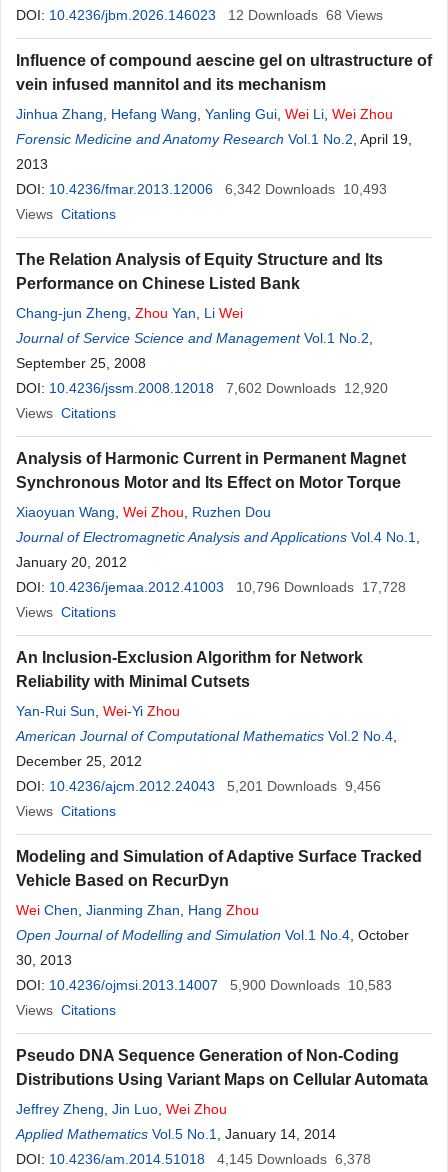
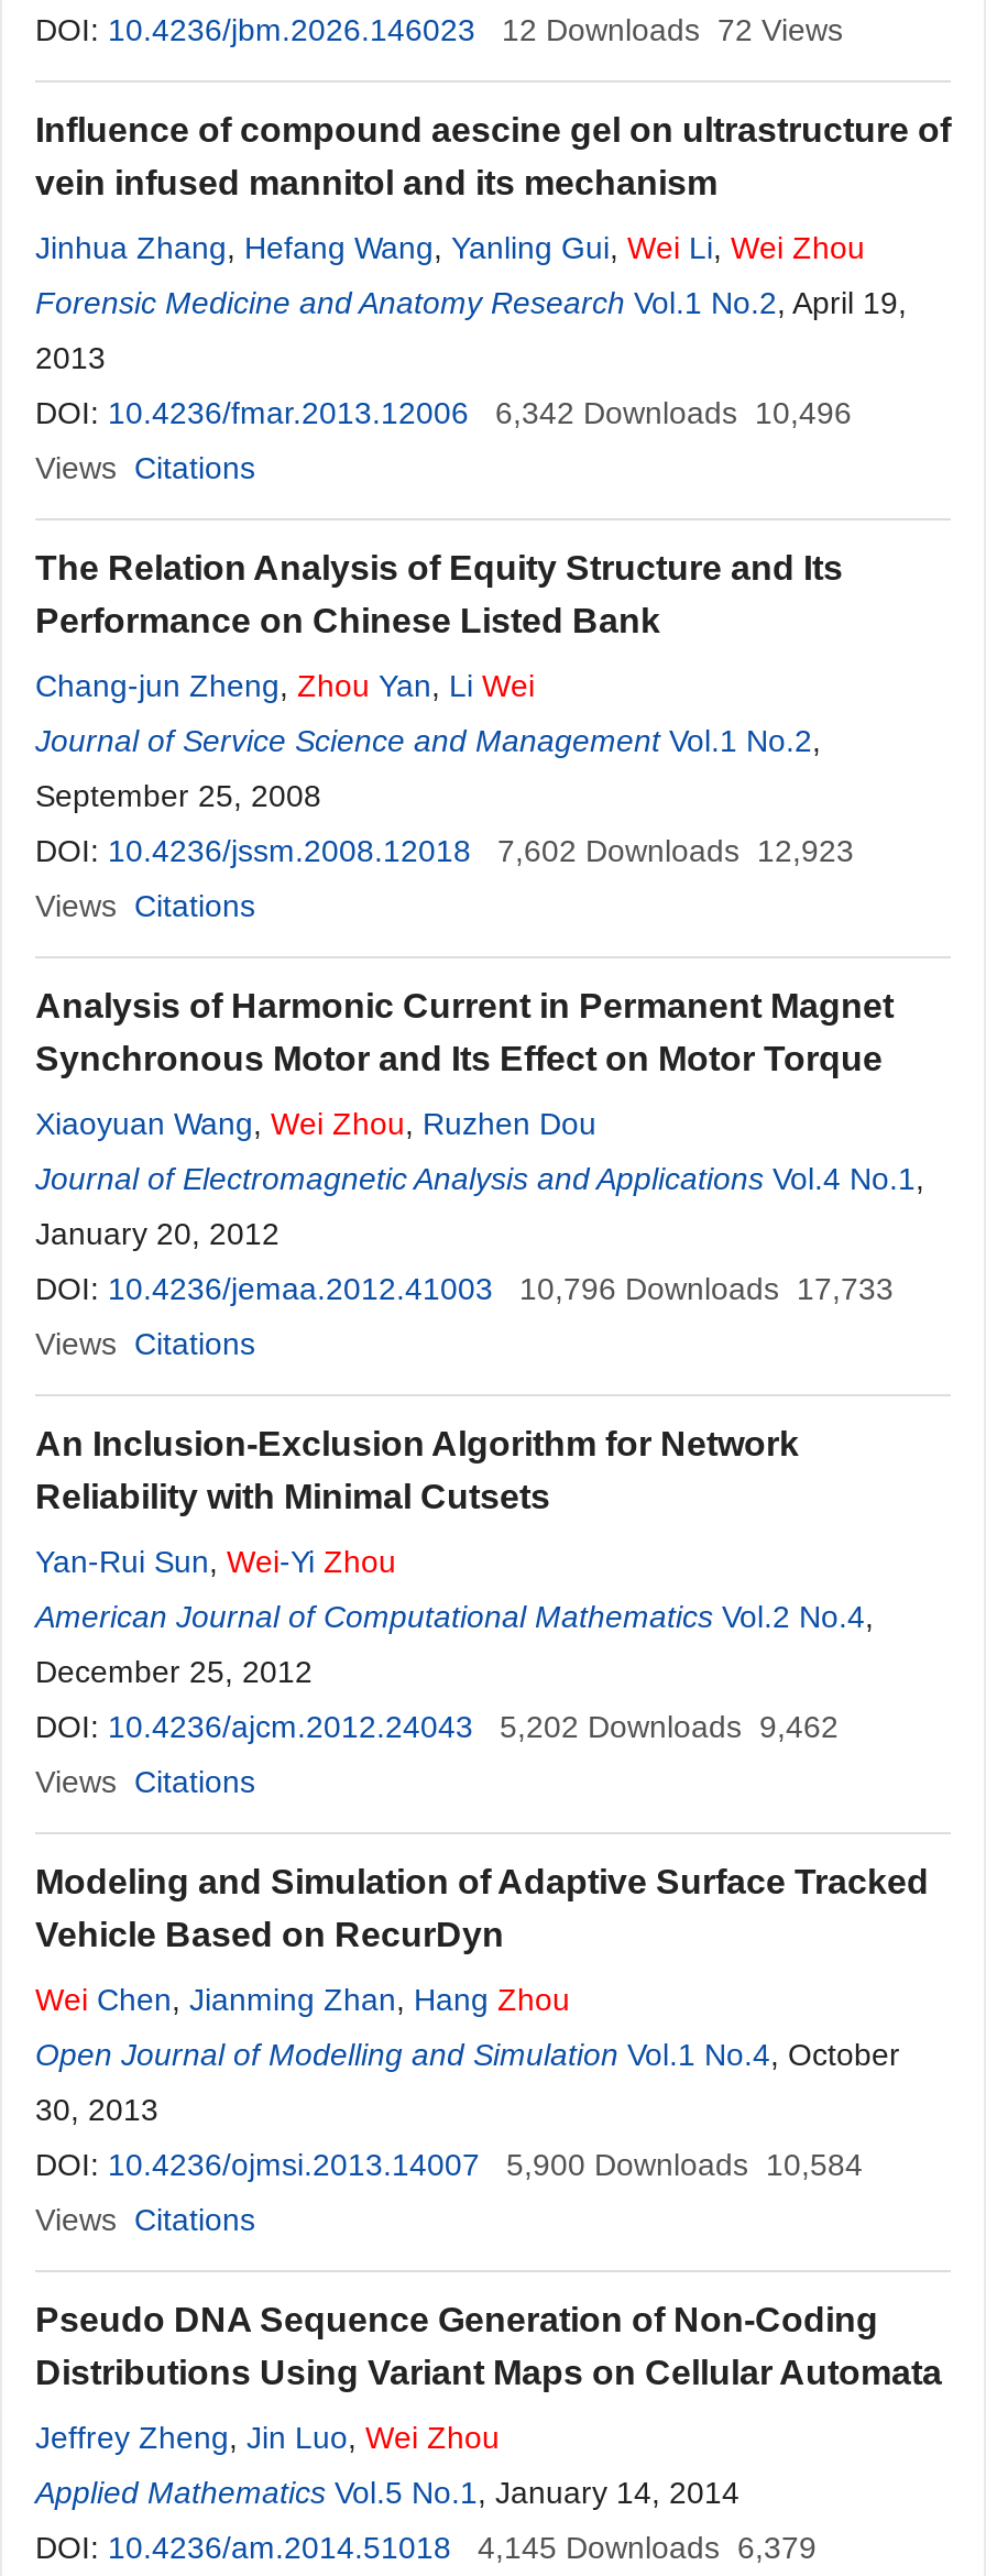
- 12 Downloads 68 Views
+ 12 Downloads 72 Views

- DOI: 10.4236/fmar.2013.12006 6,342 Downloads 10,493
+ DOI: 10.4236/fmar.2013.12006 6,342 Downloads 10,496

- DOI: 10.4236/jssm.2008.12018 7,602 Downloads 12,920
+ DOI: 10.4236/jssm.2008.12018 7,602 Downloads 12,923

- DOI: 10.4236/jemaa.2012.41003 10,796 Downloads 17,728
+ DOI: 10.4236/jemaa.2012.41003 10,796 Downloads 17,733

- DOI: 10.4236/ajcm.2012.24043 5,201 Downloads 9,456
+ DOI: 10.4236/ajcm.2012.24043 5,202 Downloads 9,462

- DOI: 10.4236/ojmsi.2013.14007 5,900 Downloads 10,583
+ DOI: 10.4236/ojmsi.2013.14007 5,900 Downloads 10,584

- DOI: 10.4236/am.2014.51018 4,145 Downloads 6,378
+ DOI: 10.4236/am.2014.51018 4,145 Downloads 6,379
